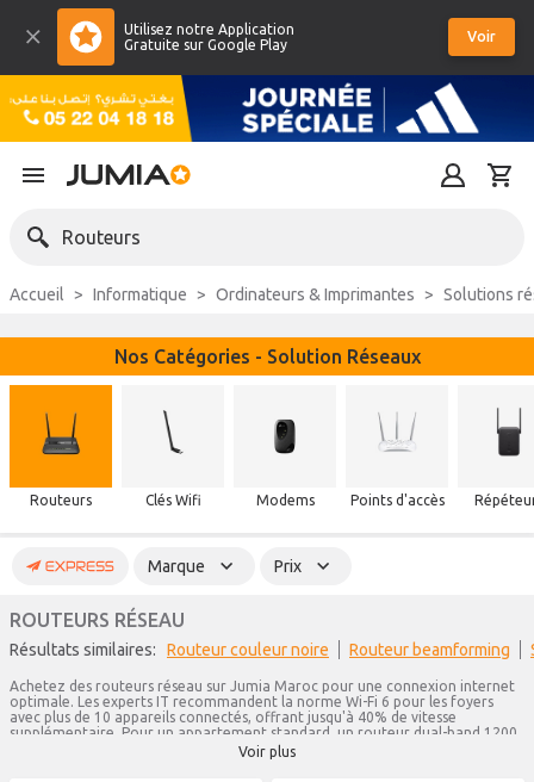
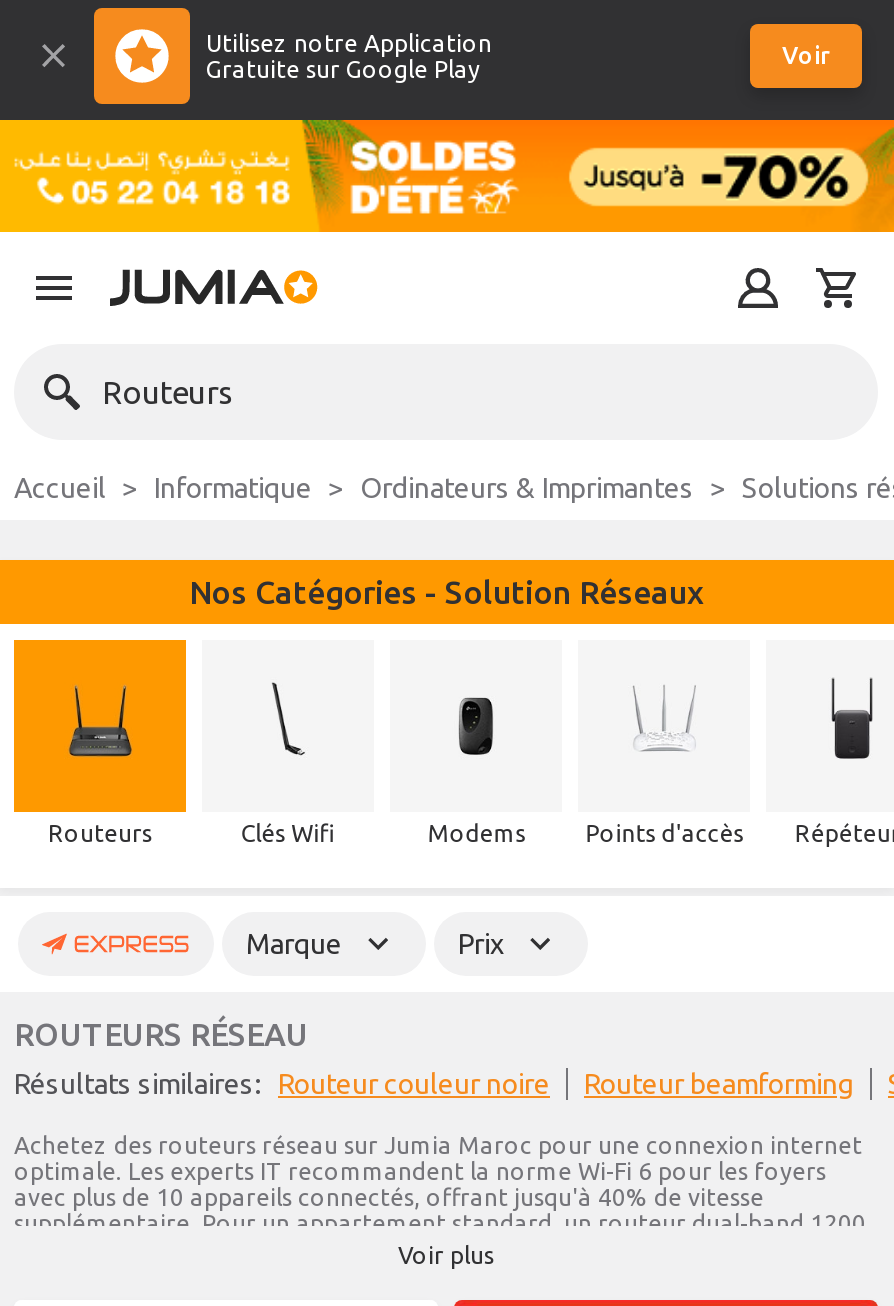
- [image]
+ [image]
